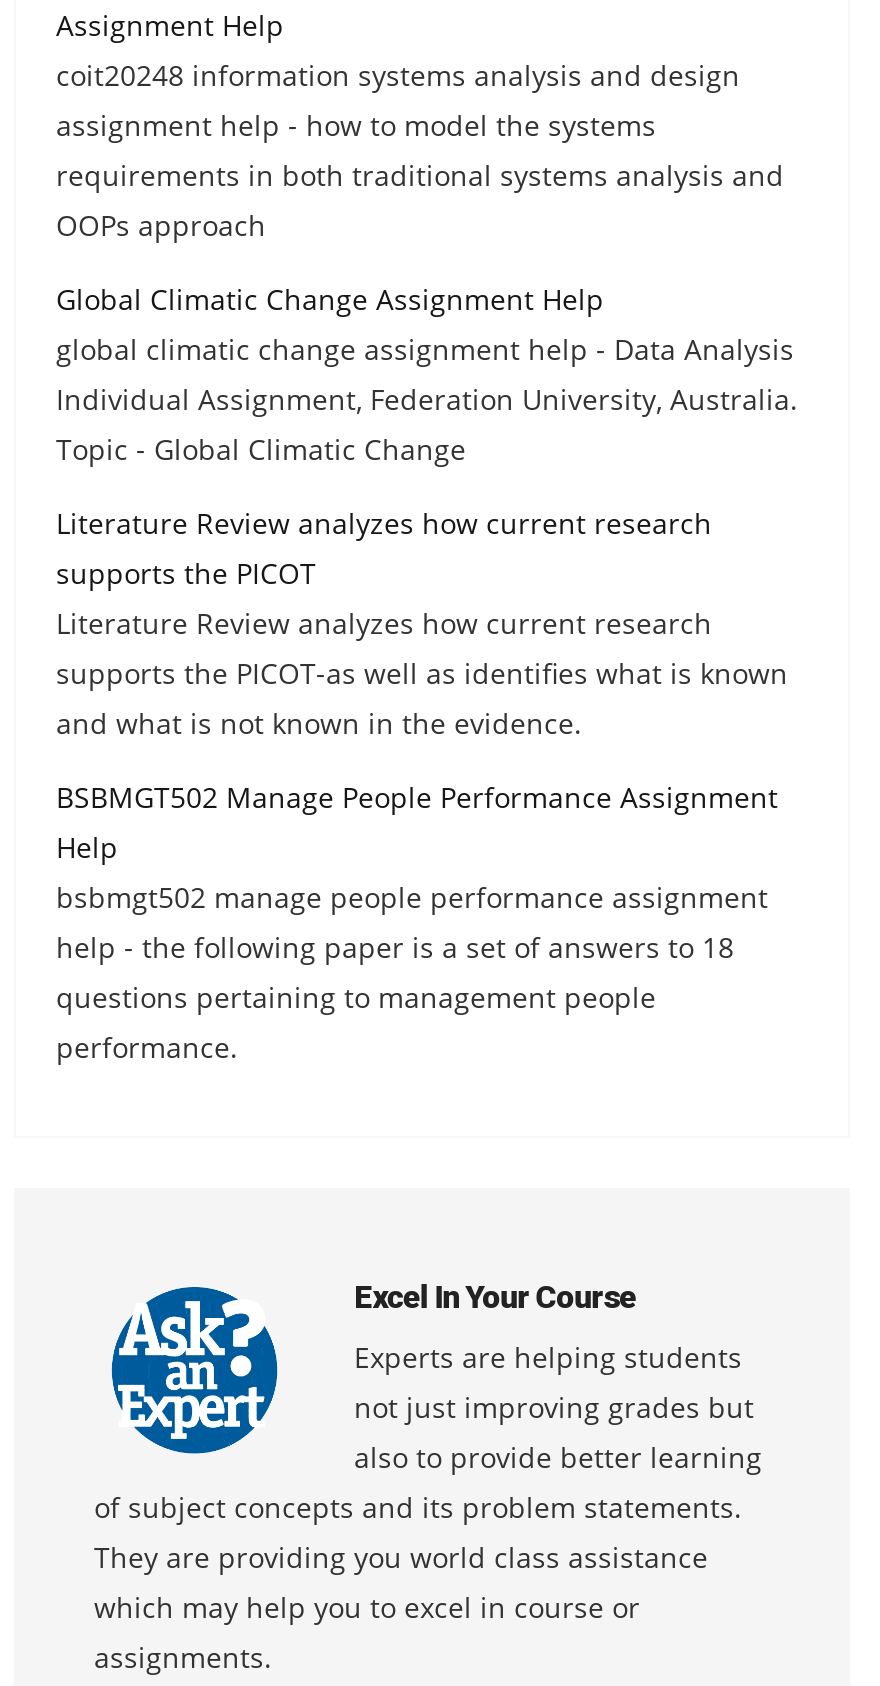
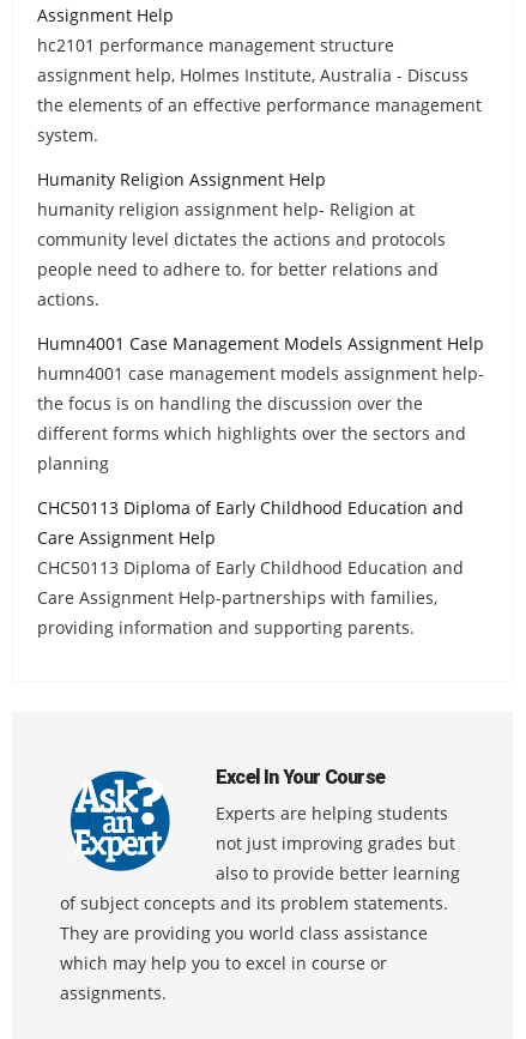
- coit20248 information systems analysis and design
- assignment help - how to model the systems
- requirements in both traditional systems analysis and
- OOPs approach
+ hc2101 performance management structure
+ assignment help, Holmes Institute, Australia - Discuss
+ the elements of an effective performance management
+ system.

- Global Climatic Change Assignment Help
- global climatic change assignment help - Data Analysis
- Individual Assignment, Federation University, Australia.
- Topic - Global Climatic Change
+ Humanity Religion Assignment Help
+ humanity religion assignment help- Religion at
+ community level dictates the actions and protocols
+ people need to adhere to. for better relations and
+ actions.

- Literature Review analyzes how current research
- supports the PICOT
- Literature Review analyzes how current research
- supports the PICOT-as well as identifies what is known
- and what is not known in the evidence.
+ Humn4001 Case Management Models Assignment Help
+ humn4001 case management models assignment help-
+ the focus is on handling the discussion over the
+ different forms which highlights over the sectors and
+ planning

- BSBMGT502 Manage People Performance Assignment
- Help
- bsbmgt502 manage people performance assignment
- help - the following paper is a set of answers to 18
- questions pertaining to management people
- performance.
+ CHC50113 Diploma of Early Childhood Education and
+ Care Assignment Help
+ CHC50113 Diploma of Early Childhood Education and
+ Care Assignment Help-partnerships with families,
+ providing information and supporting parents.
